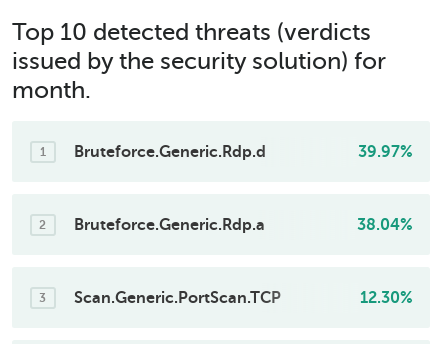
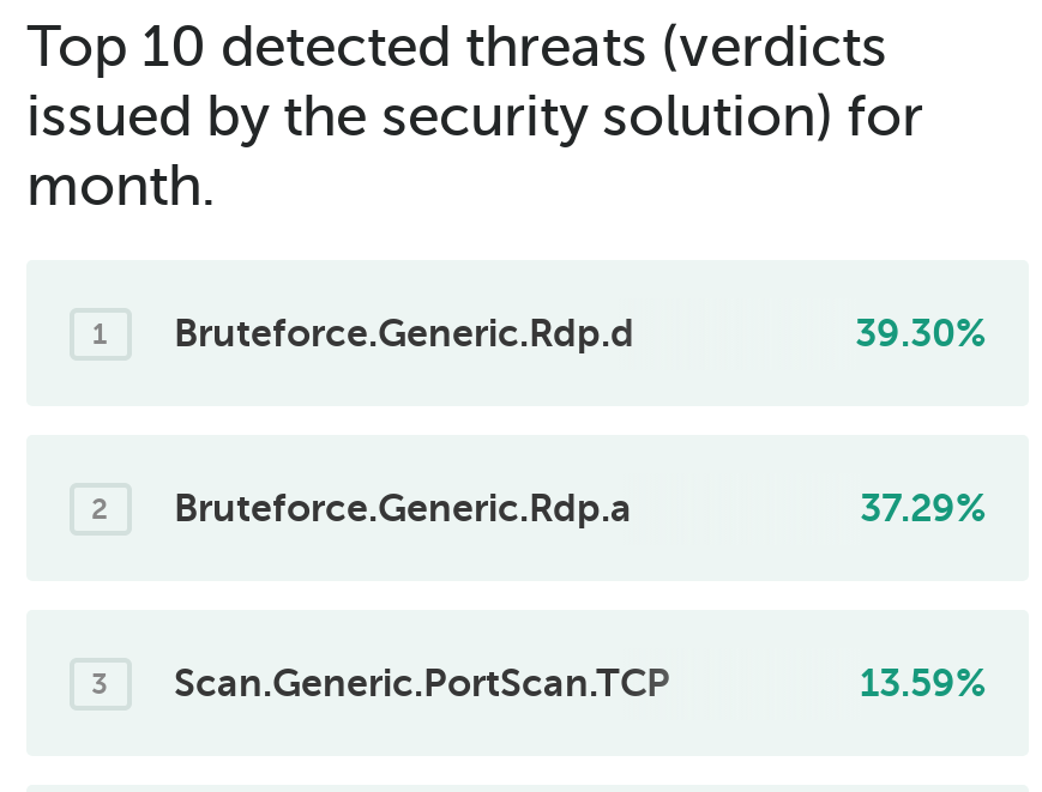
- 39.97%
+ 39.30%

- 38.04%
+ 37.29%

- 12.30%
+ 13.59%
